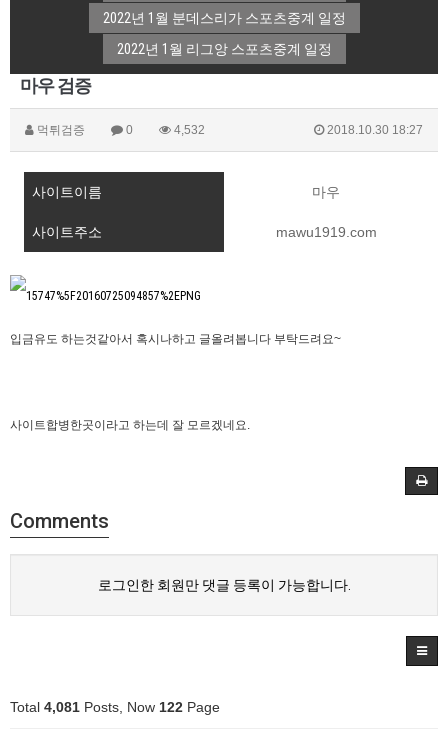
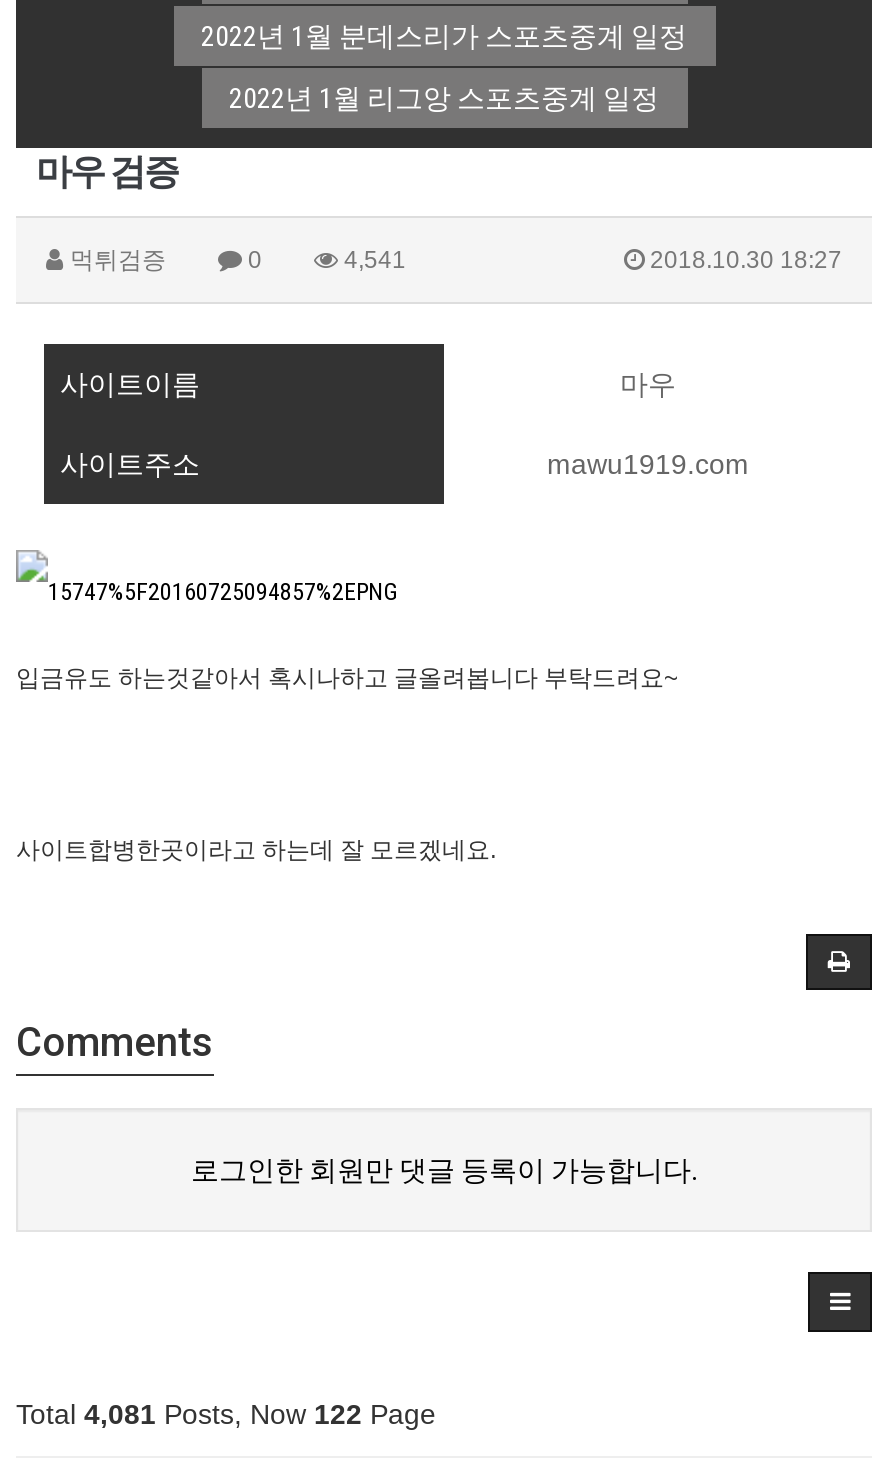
- 4,532
+ 4,541
